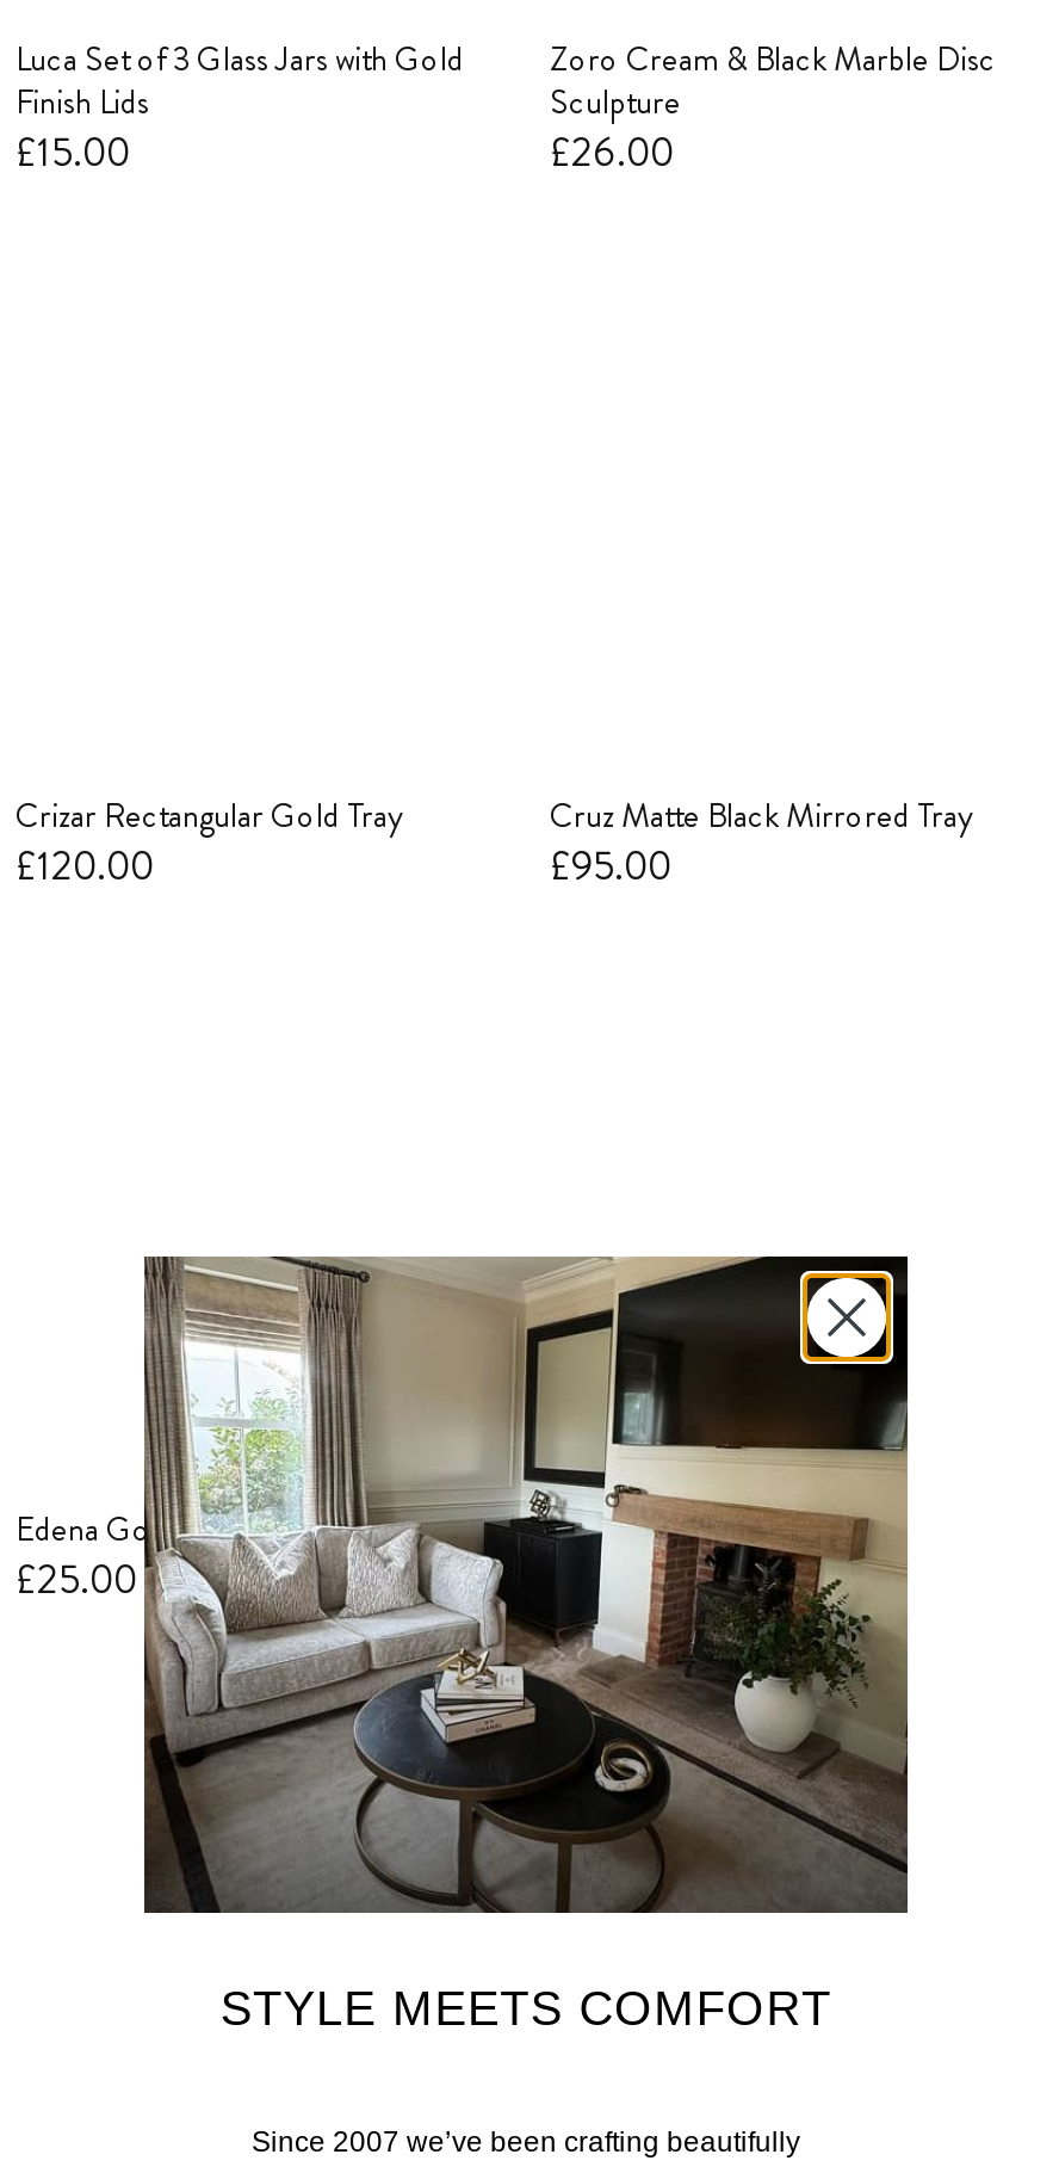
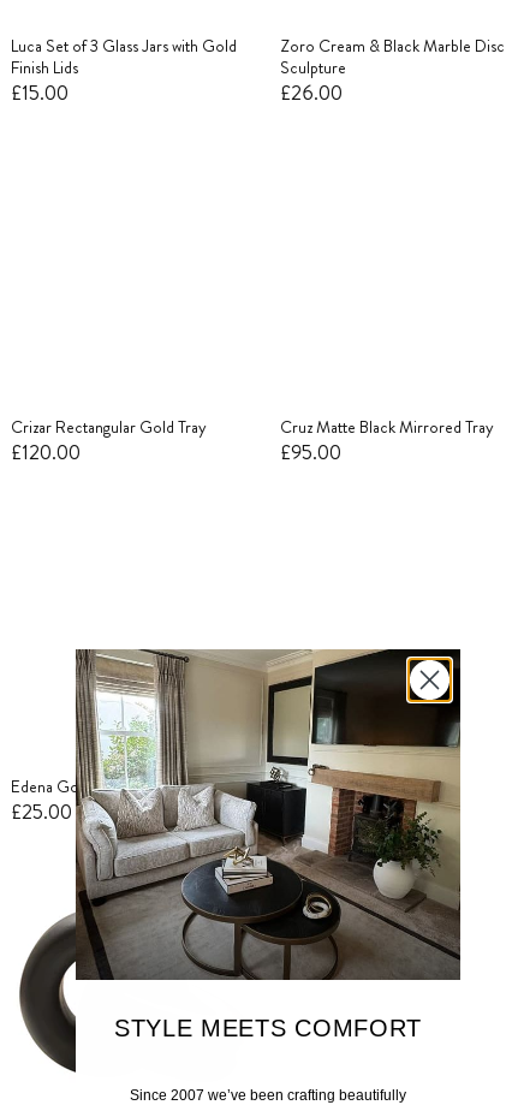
+ [image]
